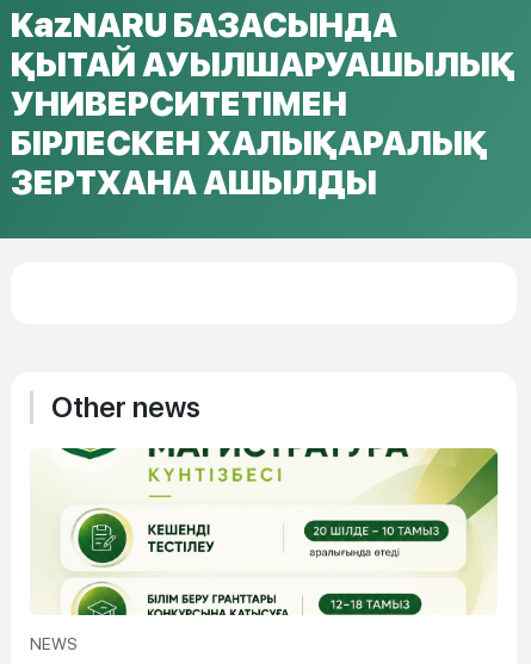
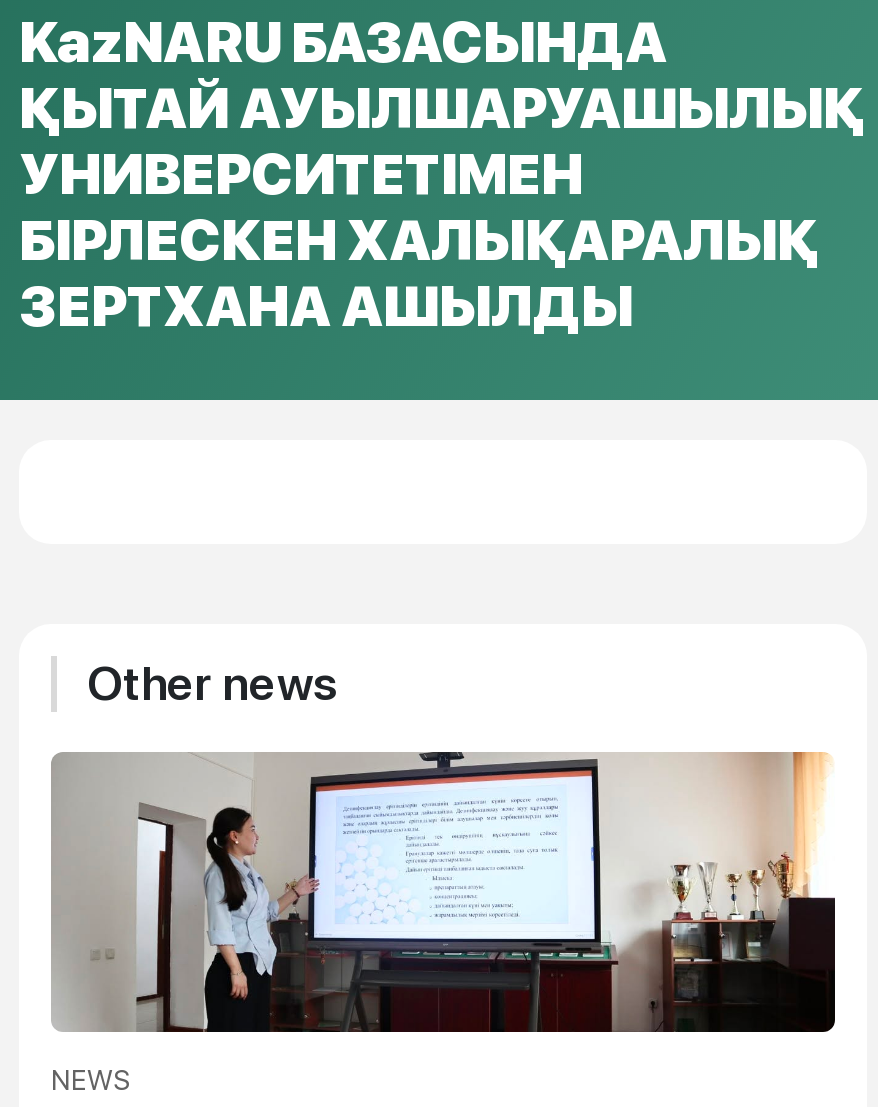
- [image]
+ [image]
